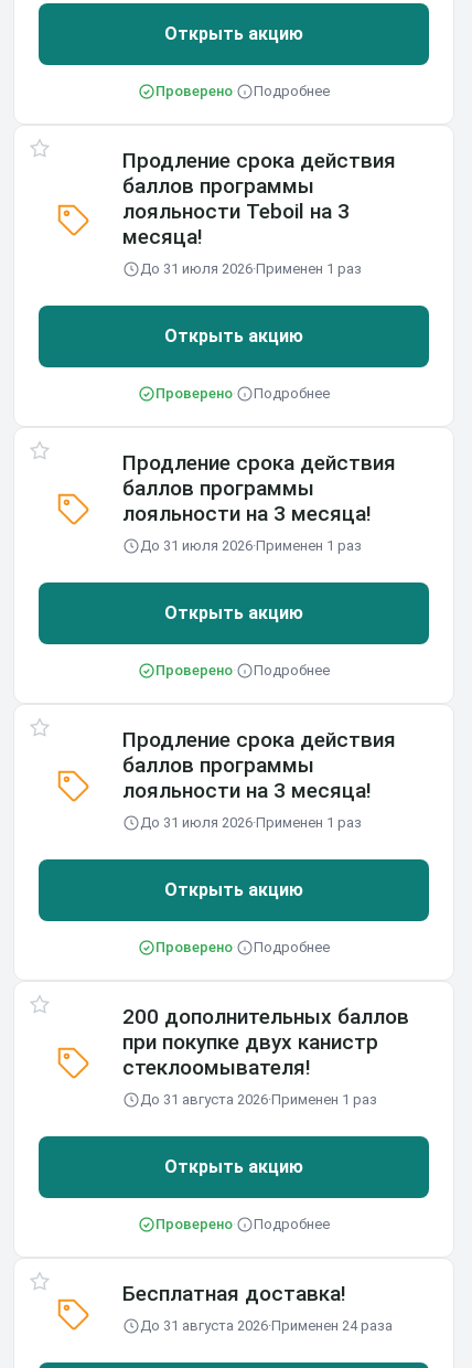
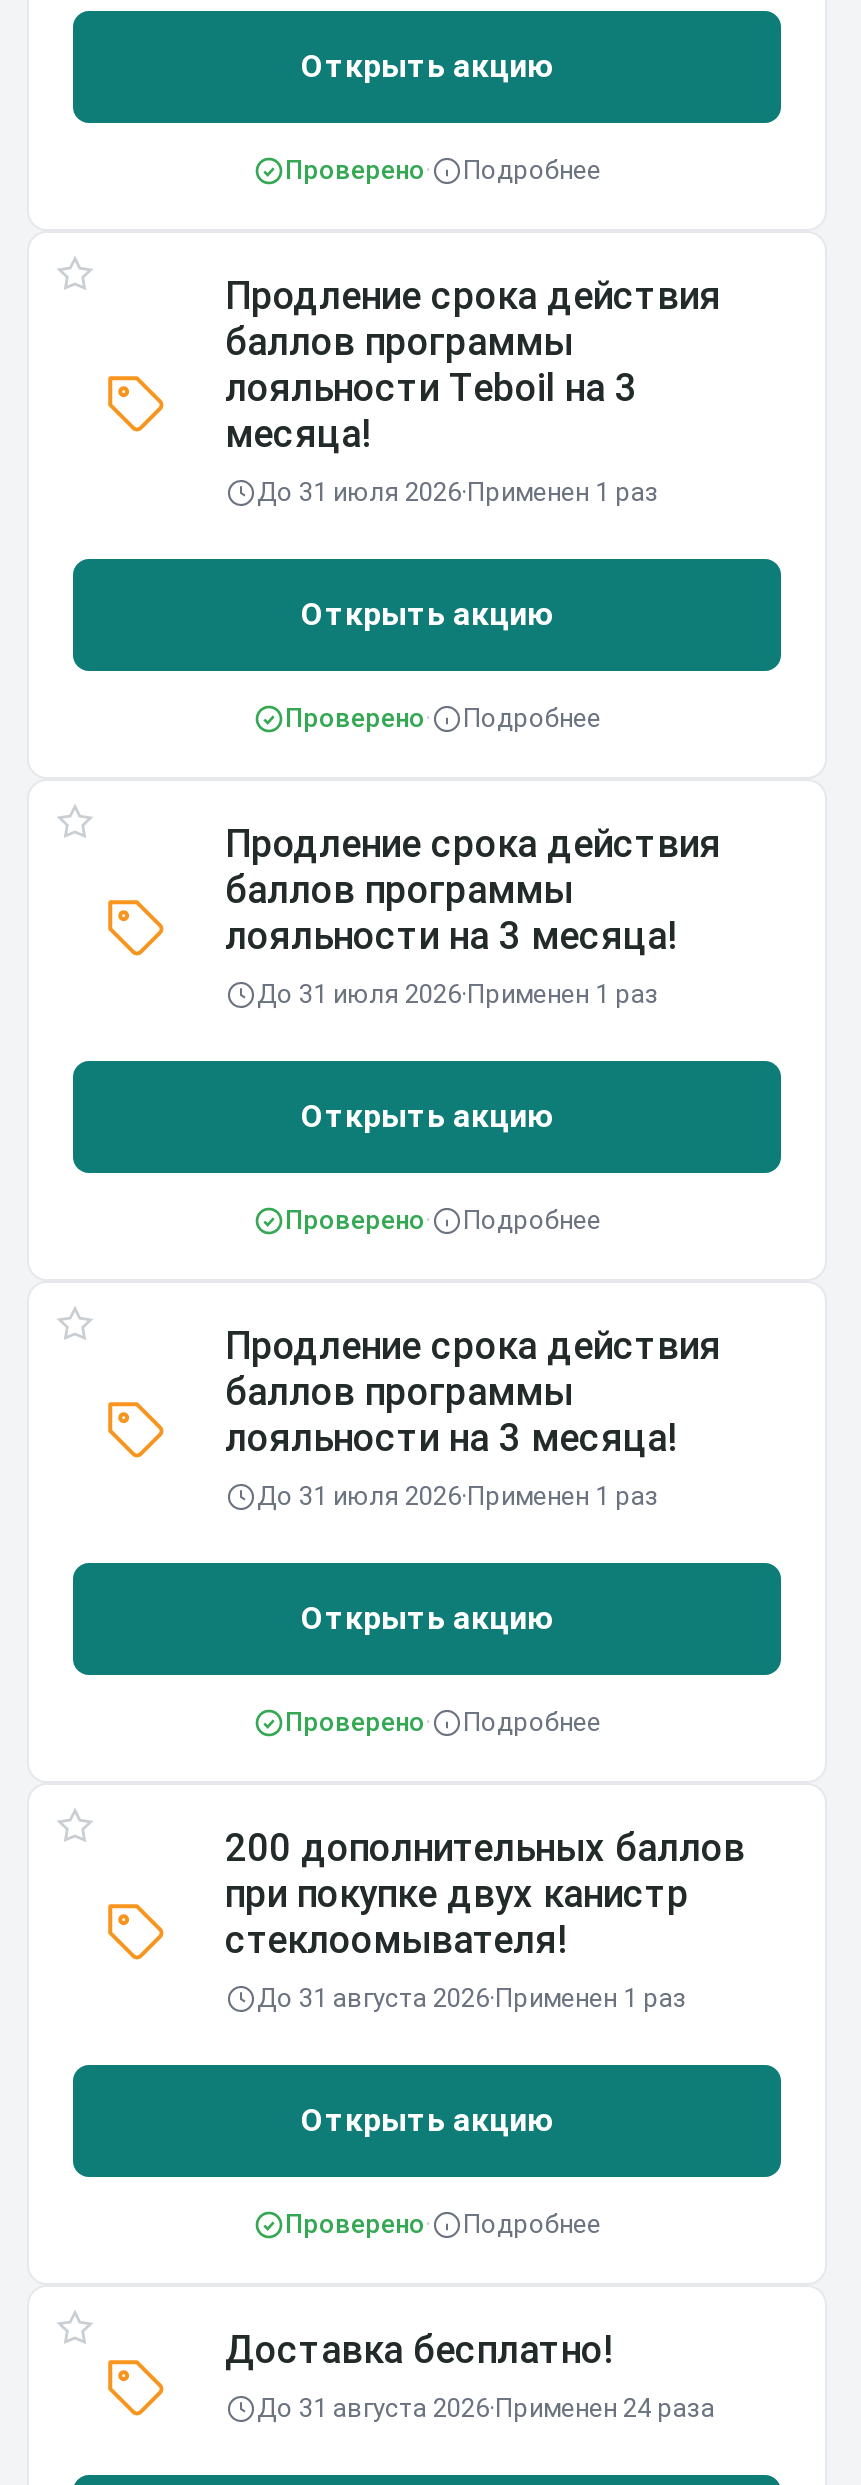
- Бесплатная доставка!
+ Доставка бесплатно!
